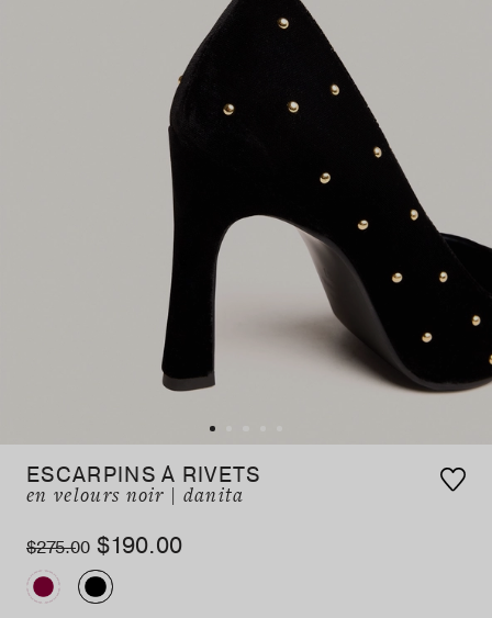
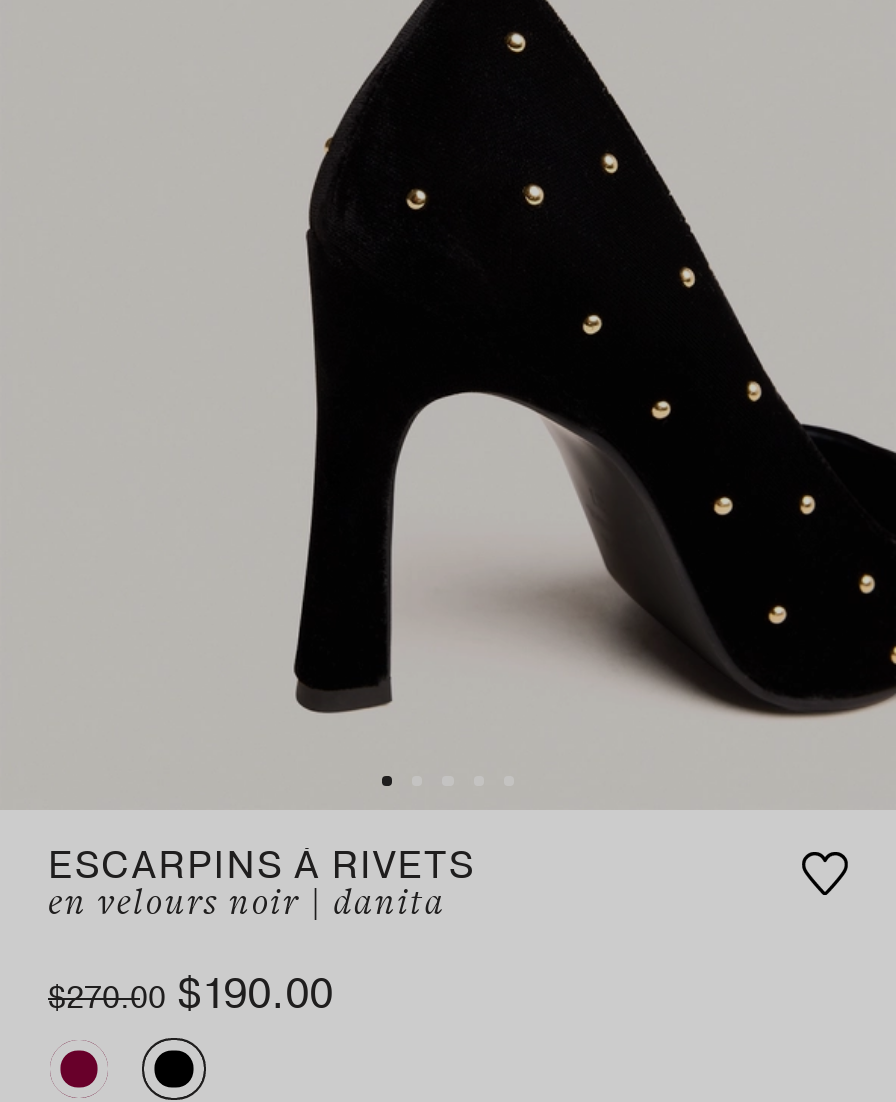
- $‌275.00 $‌190.00
+ $‌270.00 $‌190.00
